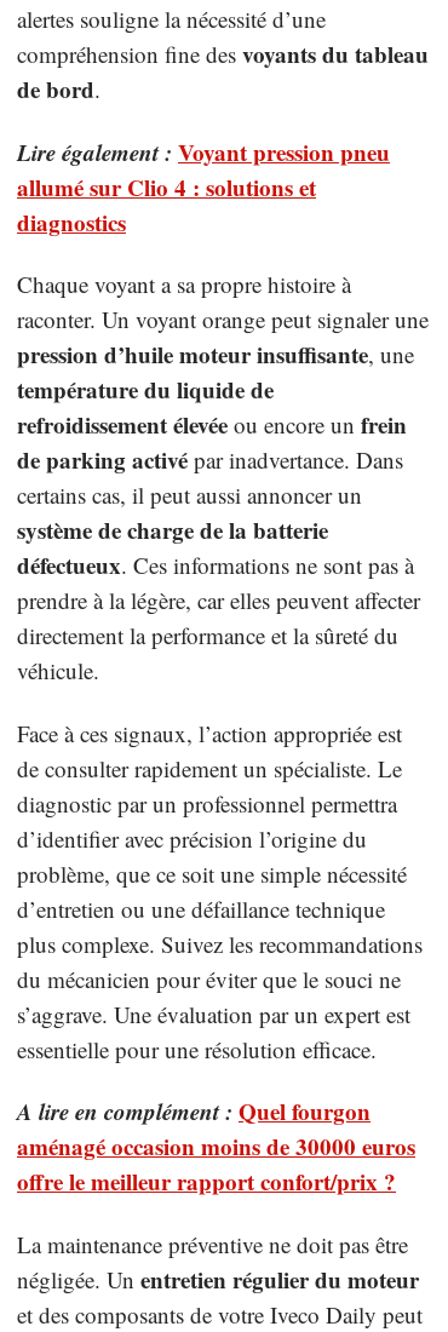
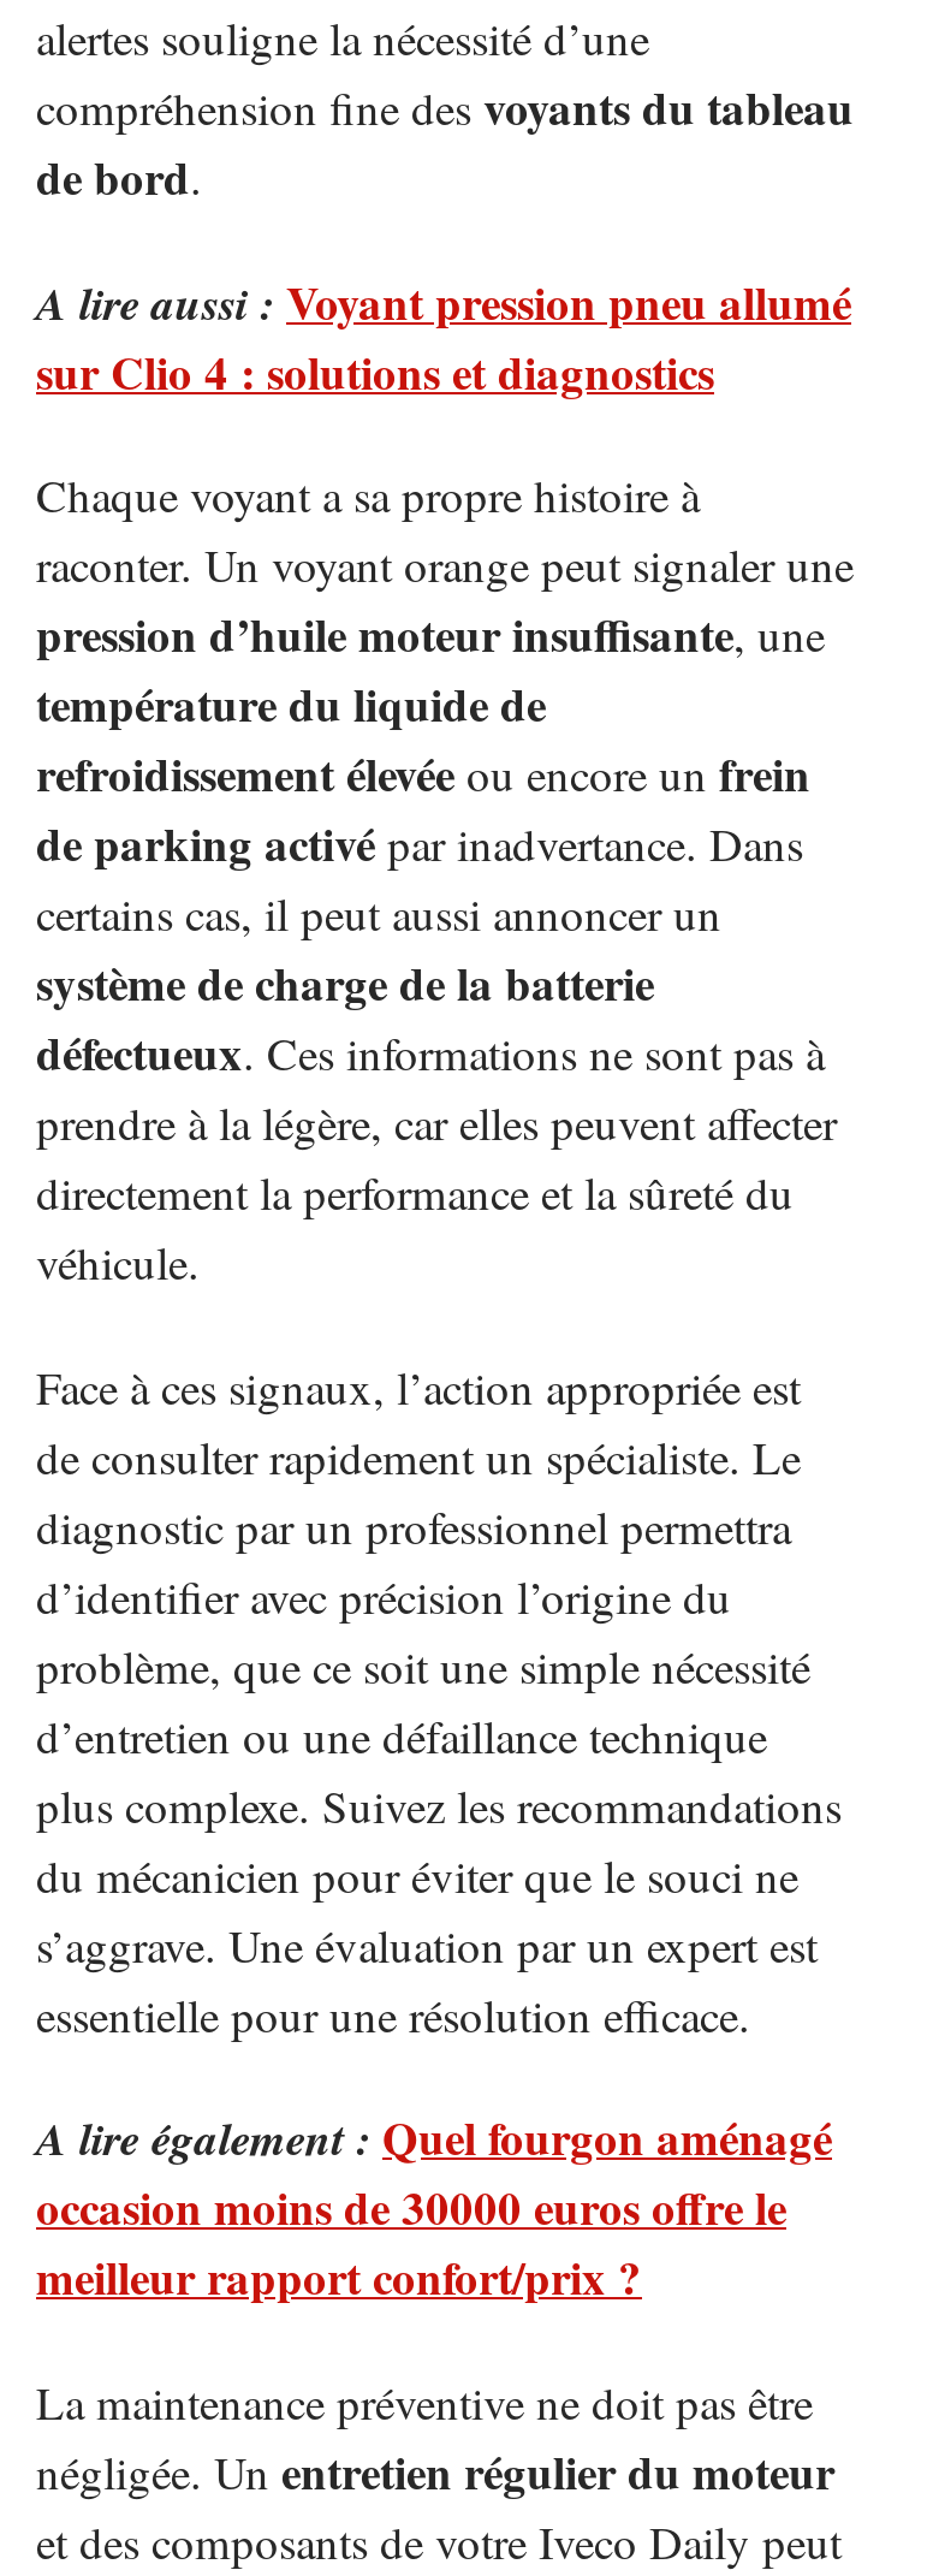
- Lire également : Voyant pression pneu
- allumé sur Clio 4 : solutions et
- diagnostics
+ A lire aussi : Voyant pression pneu allumé
+ sur Clio 4 : solutions et diagnostics

- A lire en complément : Quel fourgon
- aménagé occasion moins de 30000 euros
- offre le meilleur rapport confort/prix ?
+ A lire également : Quel fourgon aménagé
+ occasion moins de 30000 euros offre le
+ meilleur rapport confort/prix ?
